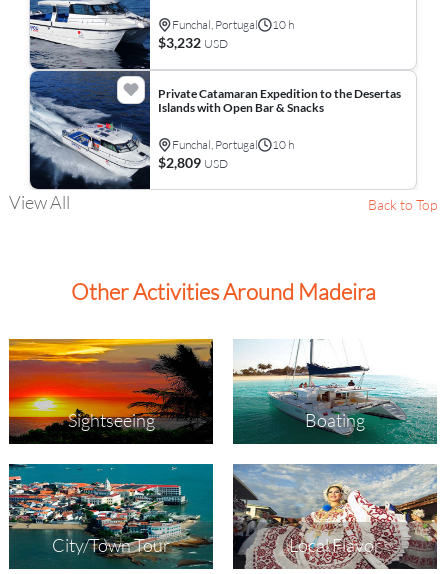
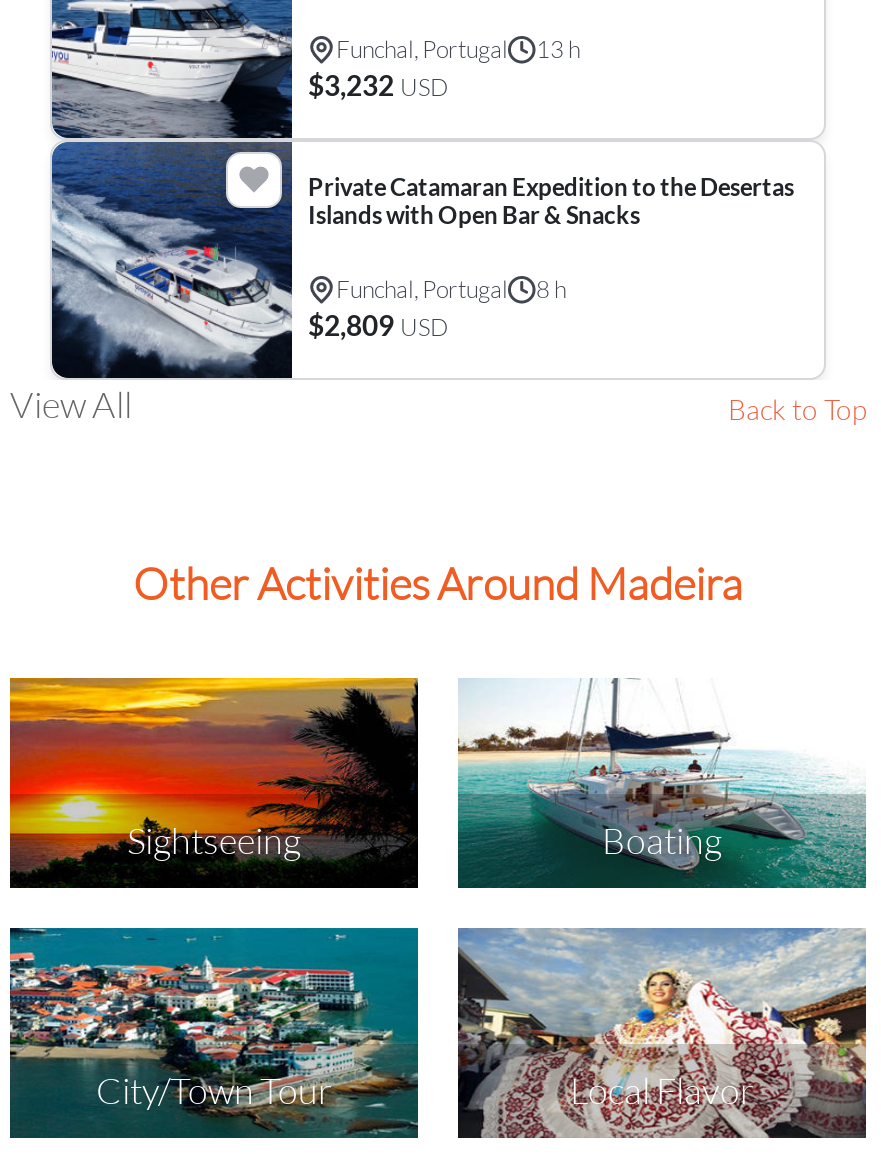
- Funchal, Portugal 10 h
+ Funchal, Portugal 13 h

- Funchal, Portugal 10 h
+ Funchal, Portugal 8 h
